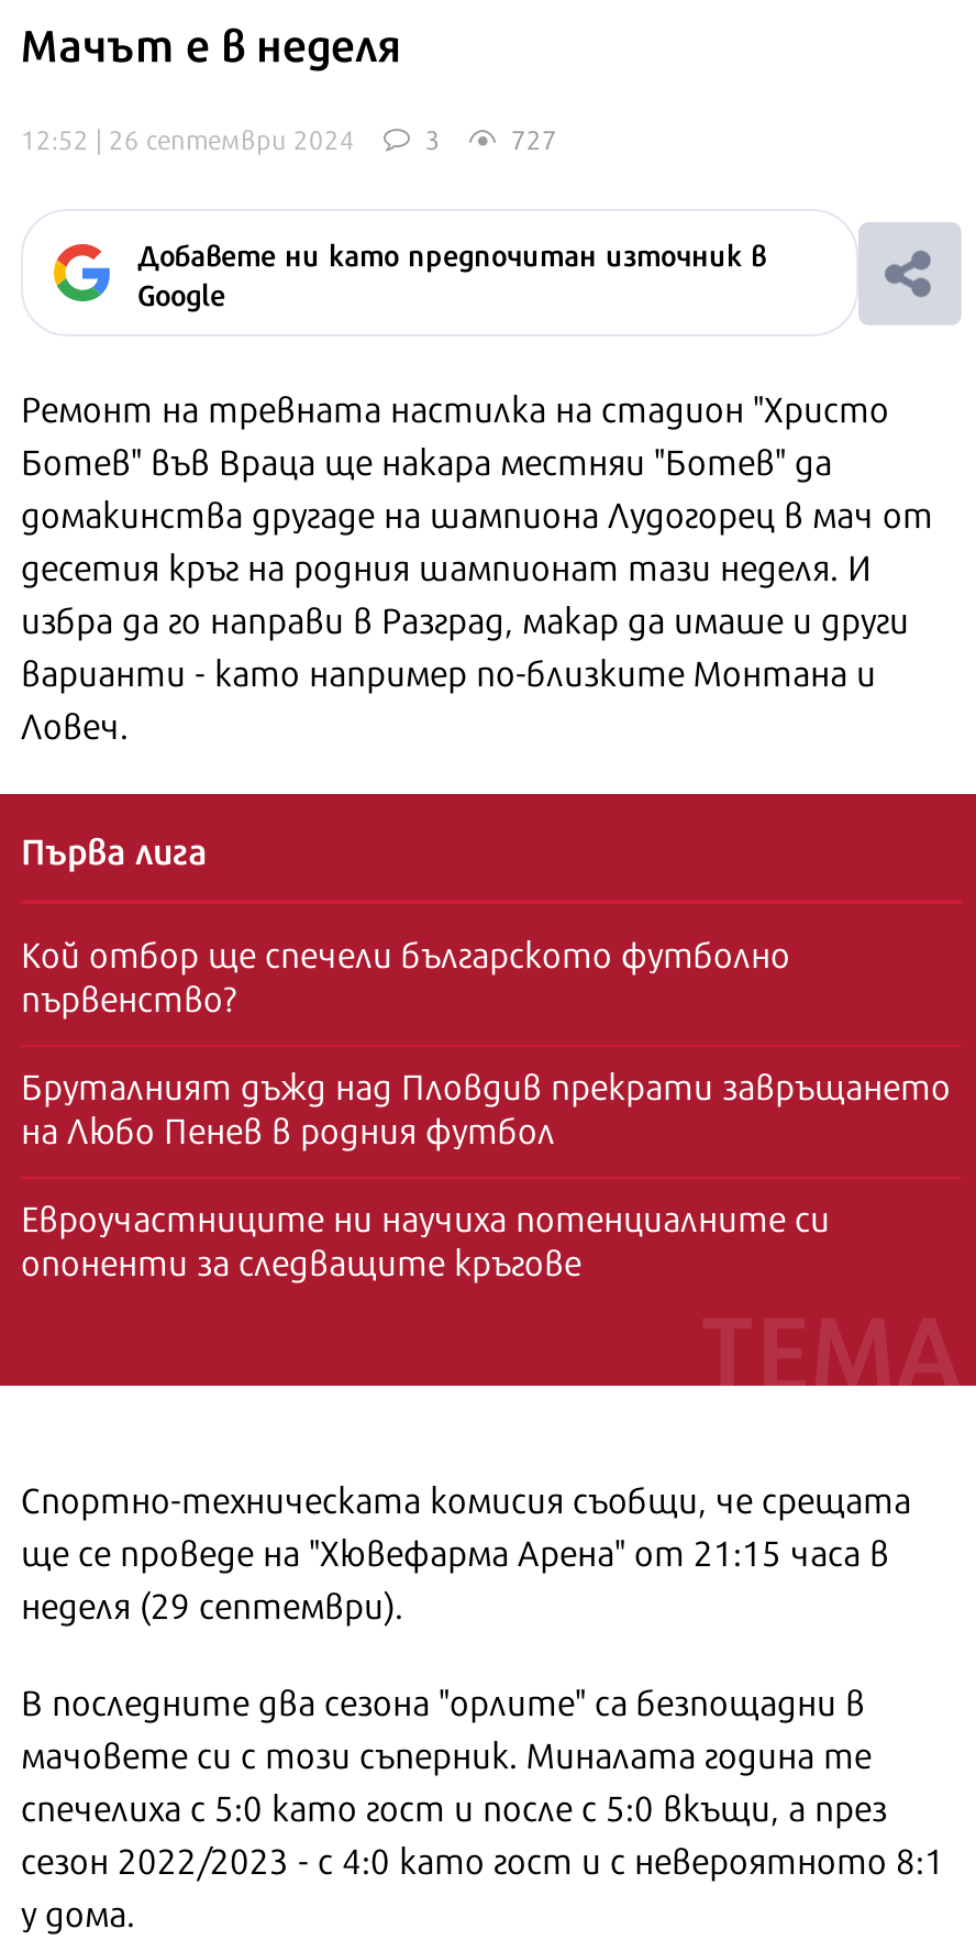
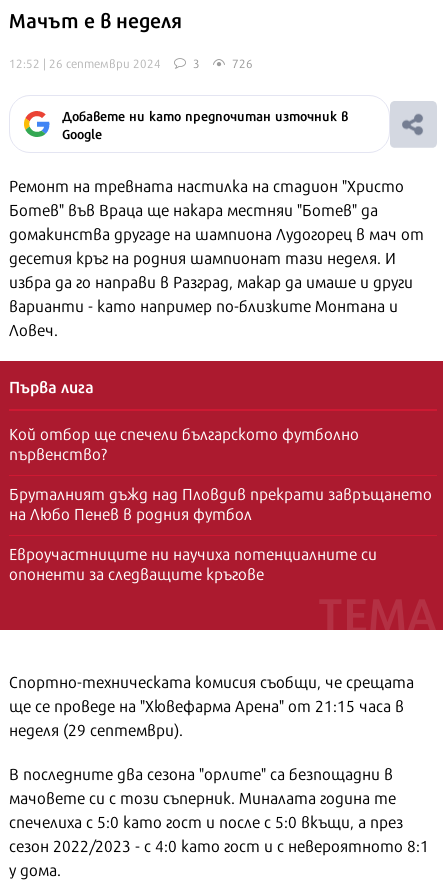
- 727
+ 726
